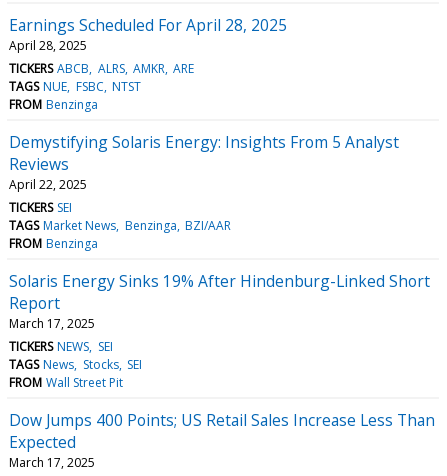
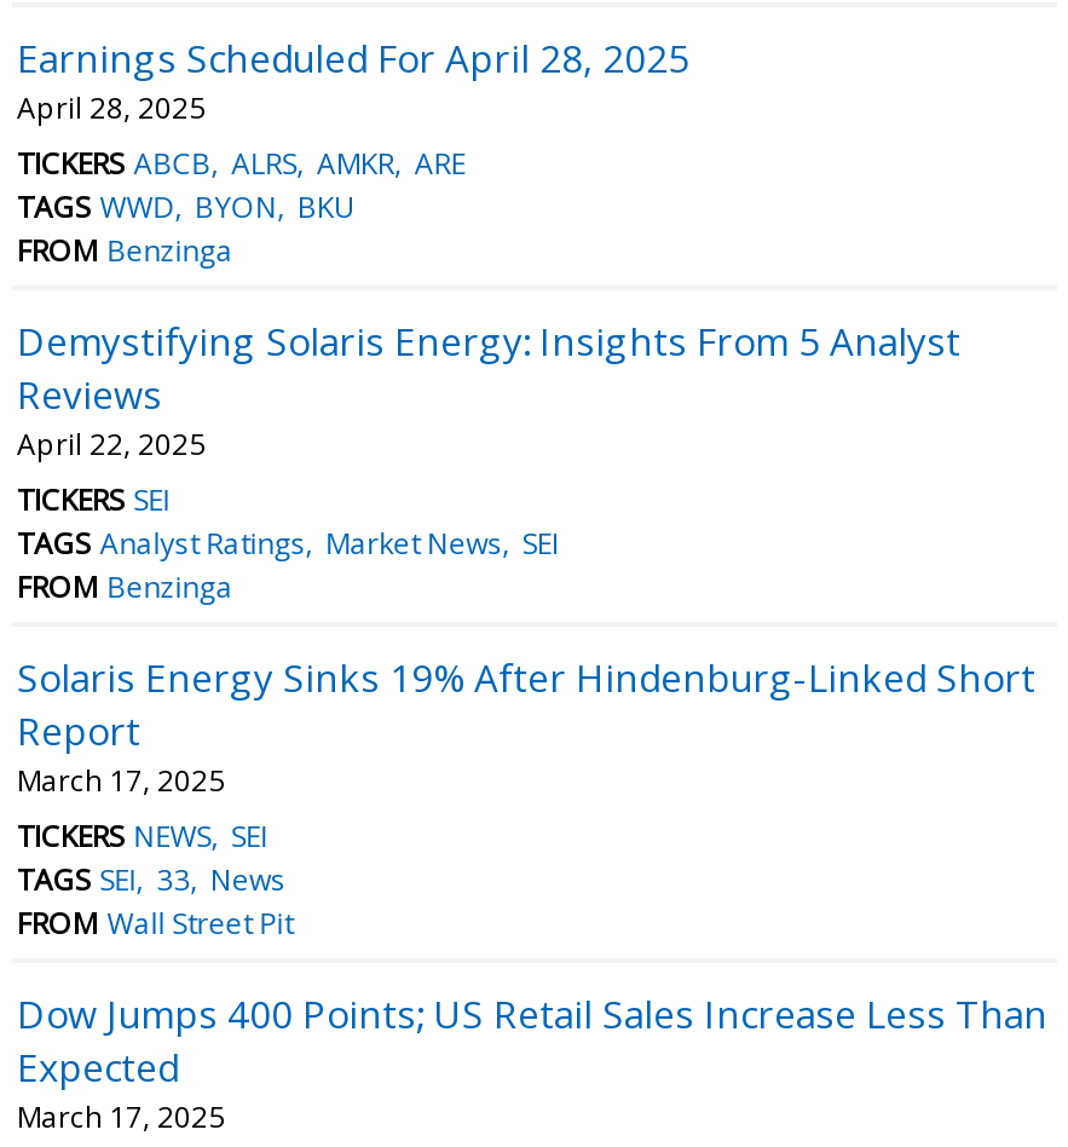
- TAGS NUE FSBC NTST
+ TAGS WWD BYON BKU

- TAGS Market News Benzinga BZI/AAR
+ TAGS Analyst Ratings Market News SEI

- TAGS News Stocks SEI
+ TAGS SEI 33 News
